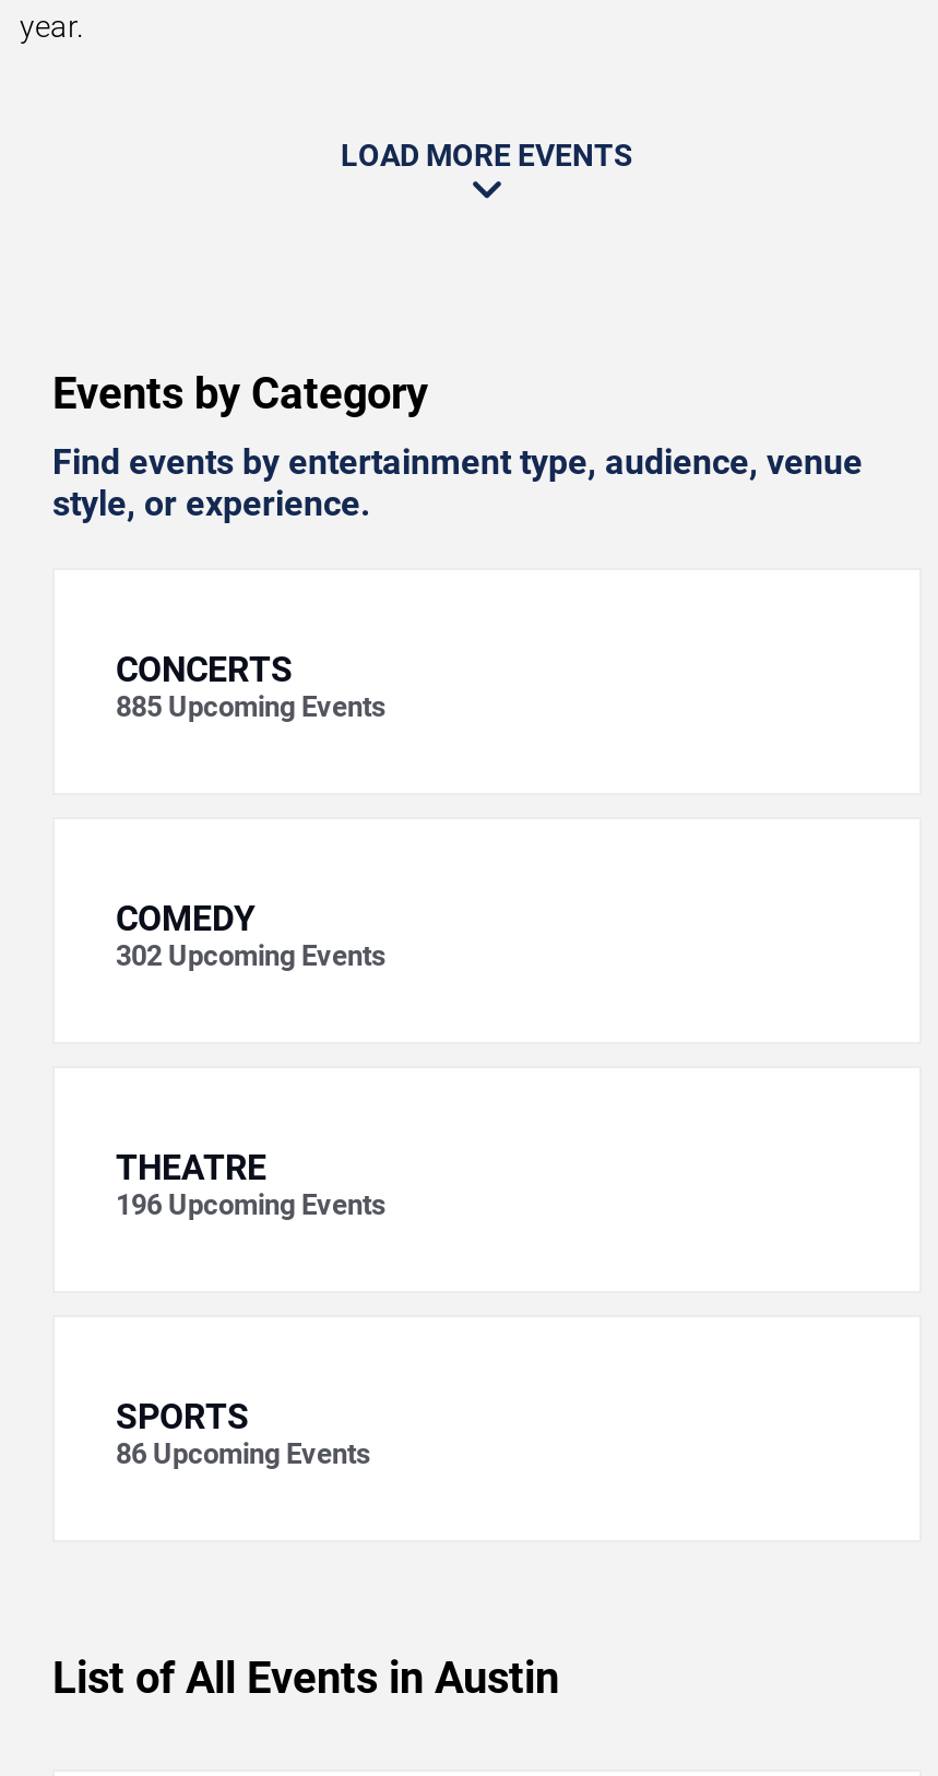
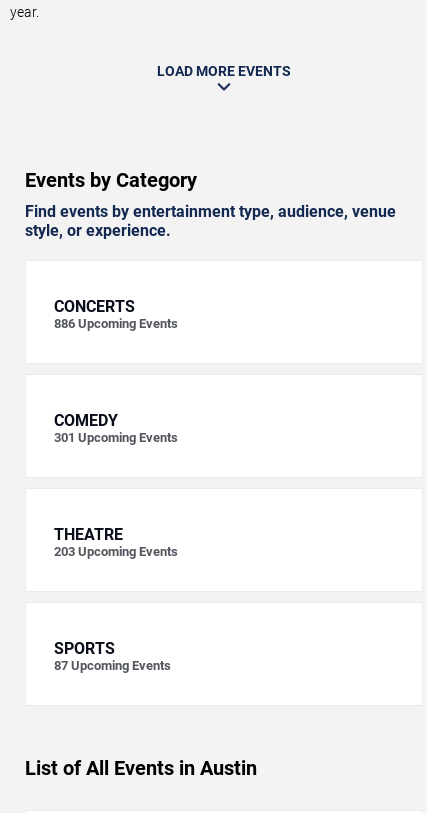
- 885 Upcoming Events
+ 886 Upcoming Events

- 302 Upcoming Events
+ 301 Upcoming Events

- 196 Upcoming Events
+ 203 Upcoming Events

- 86 Upcoming Events
+ 87 Upcoming Events
